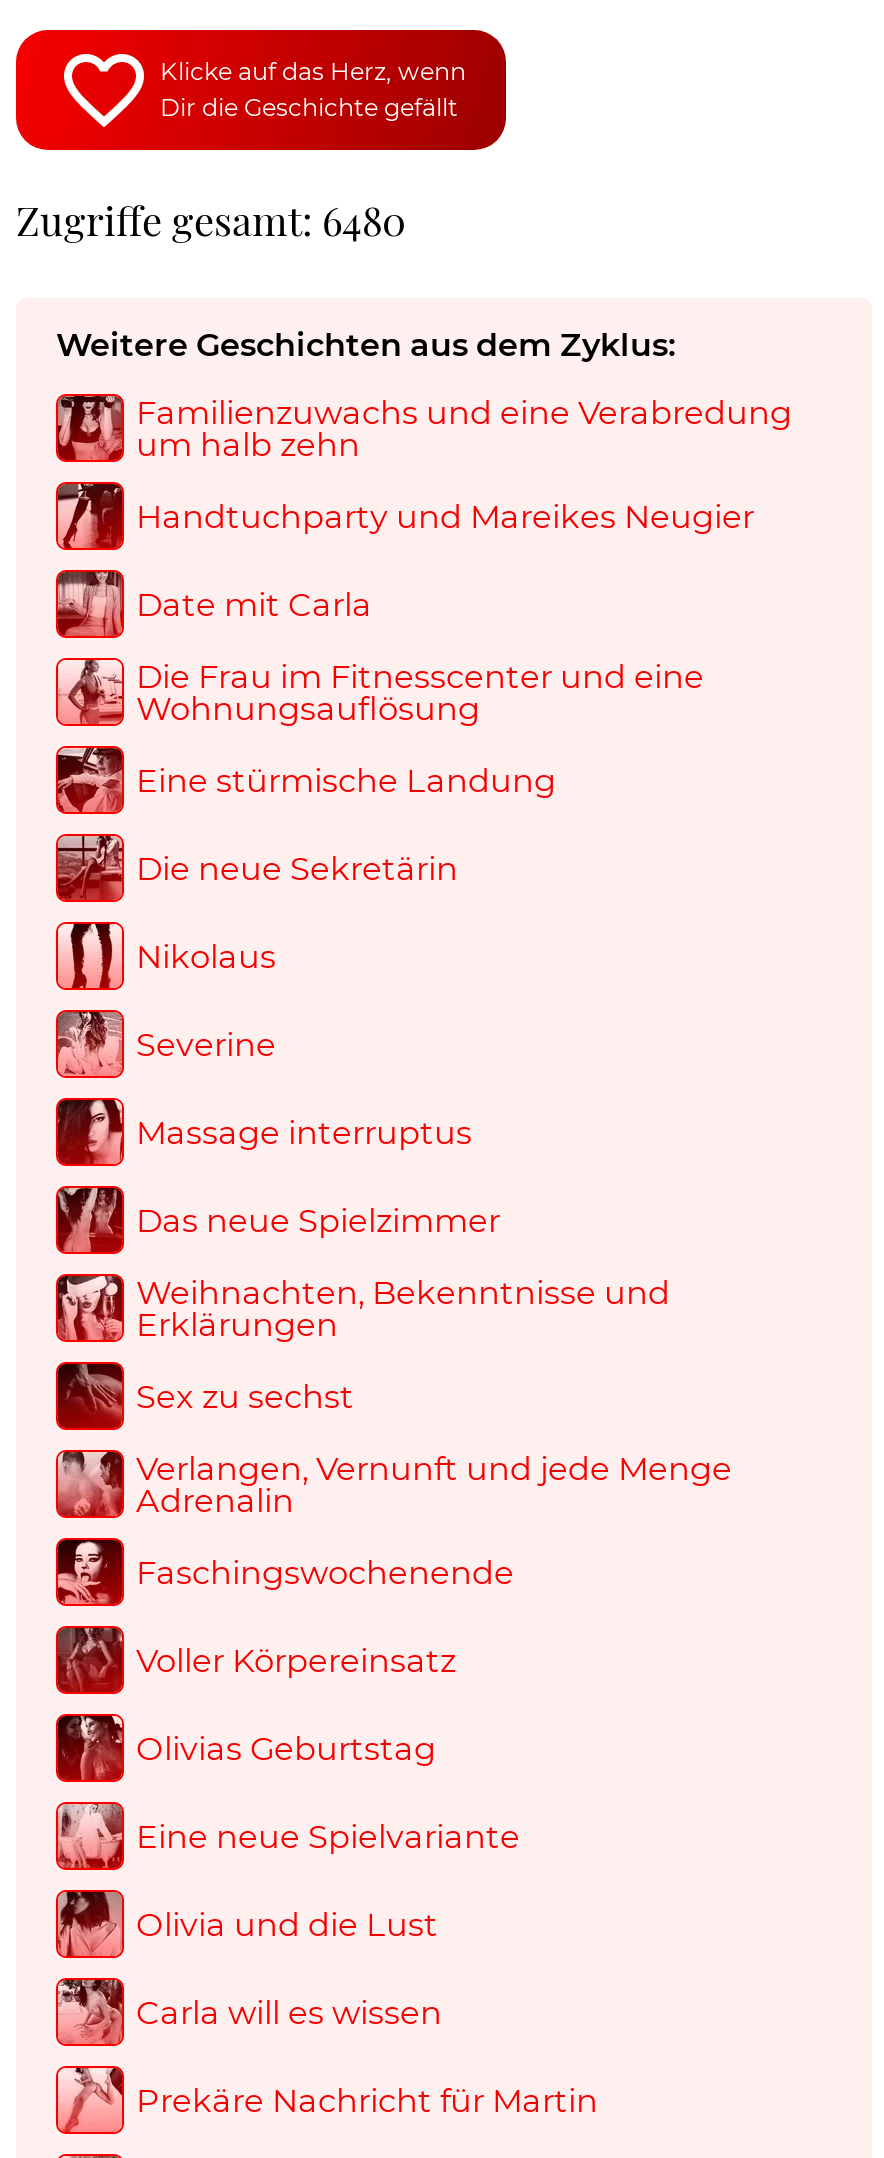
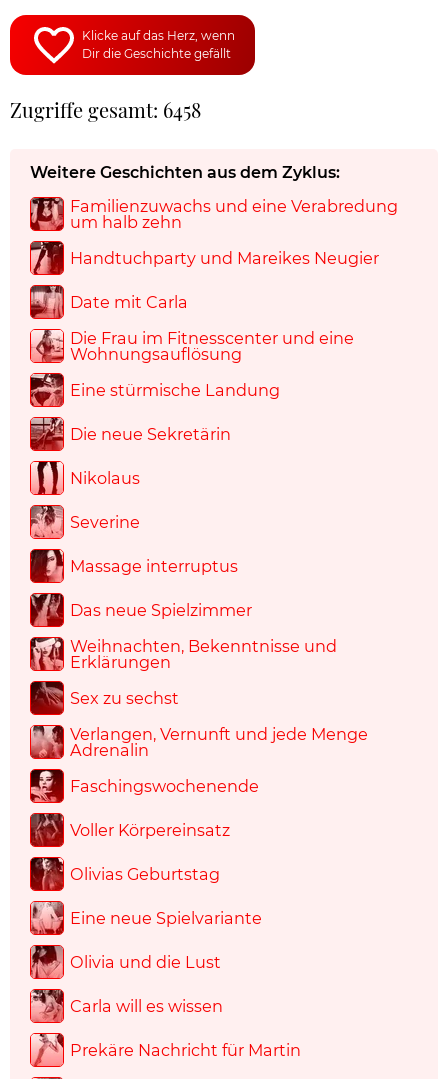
- Zugriffe gesamt: 6480
+ Zugriffe gesamt: 6458
